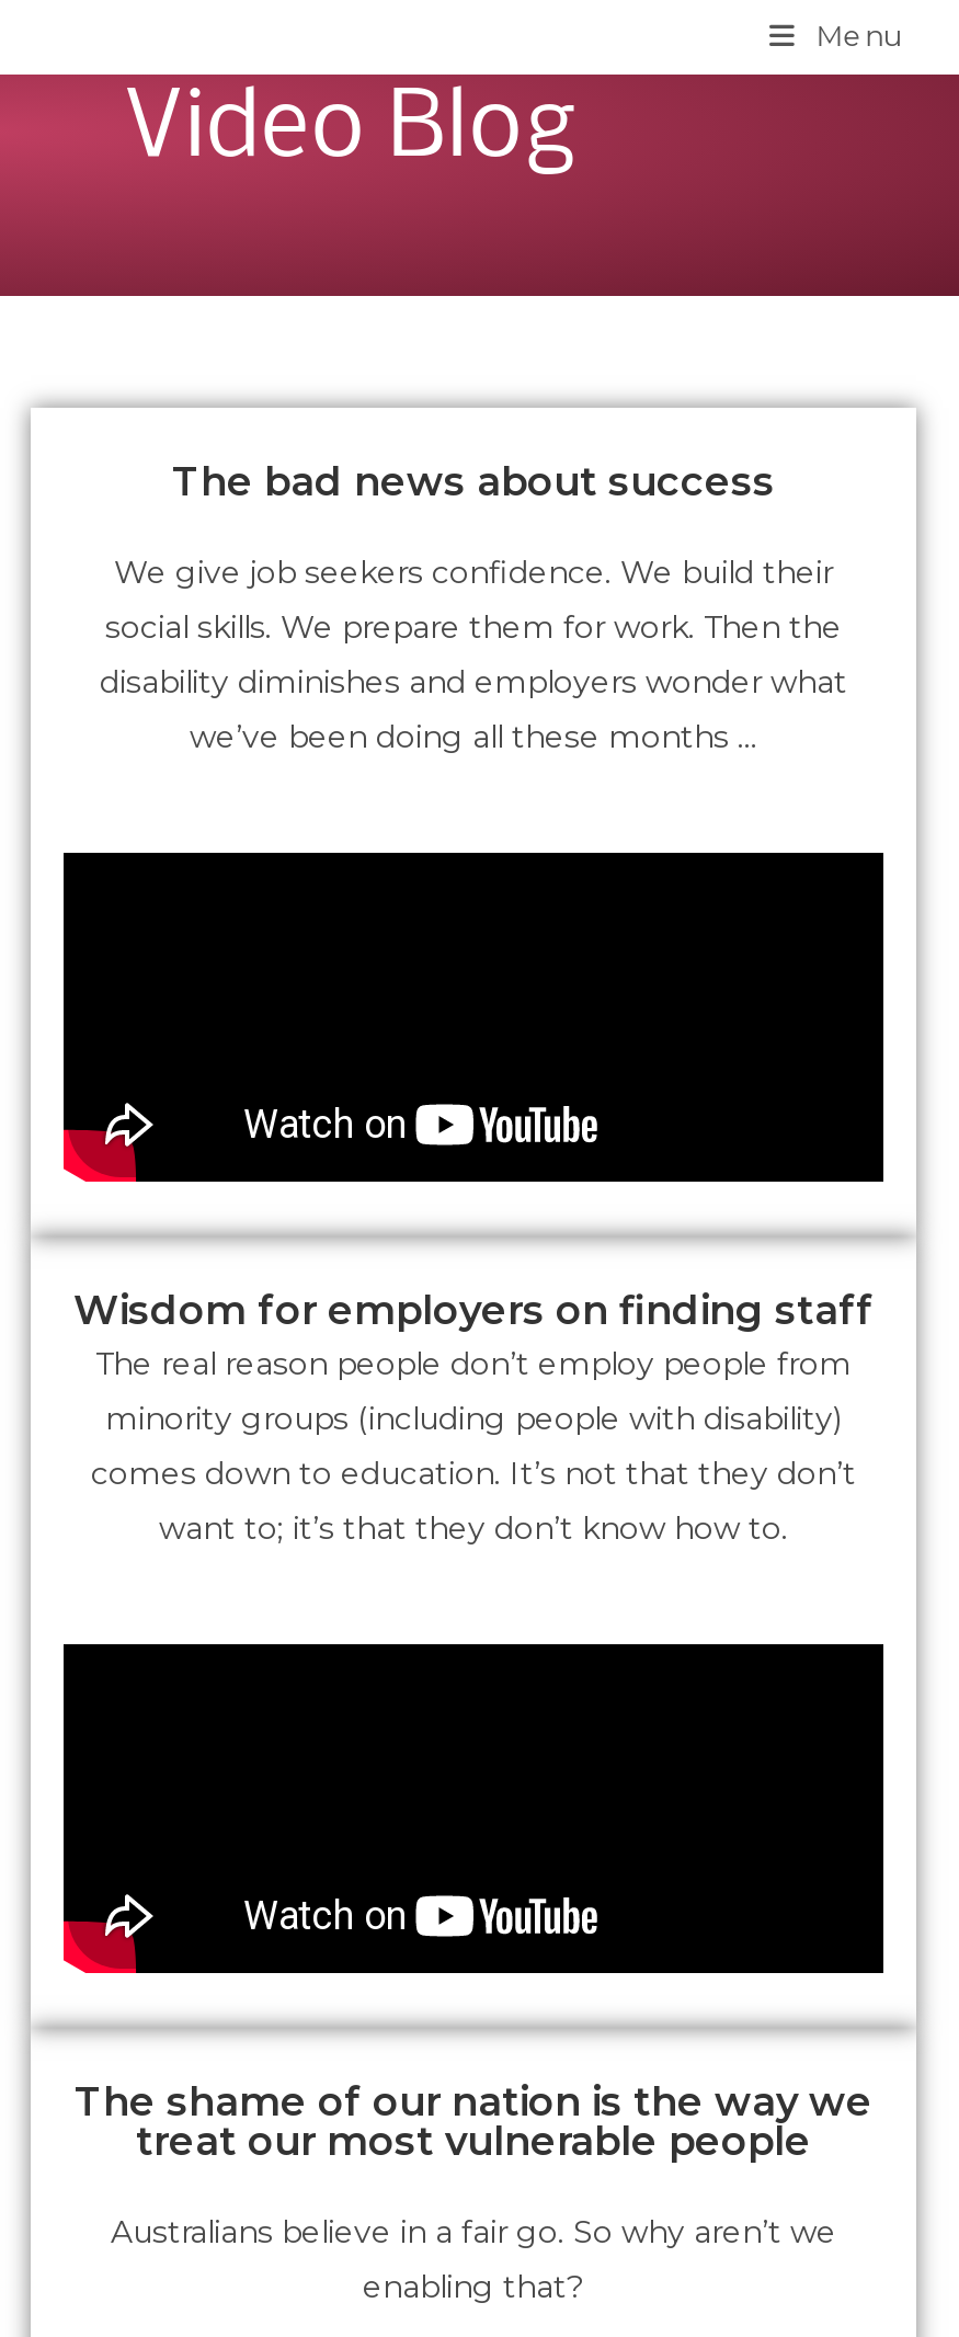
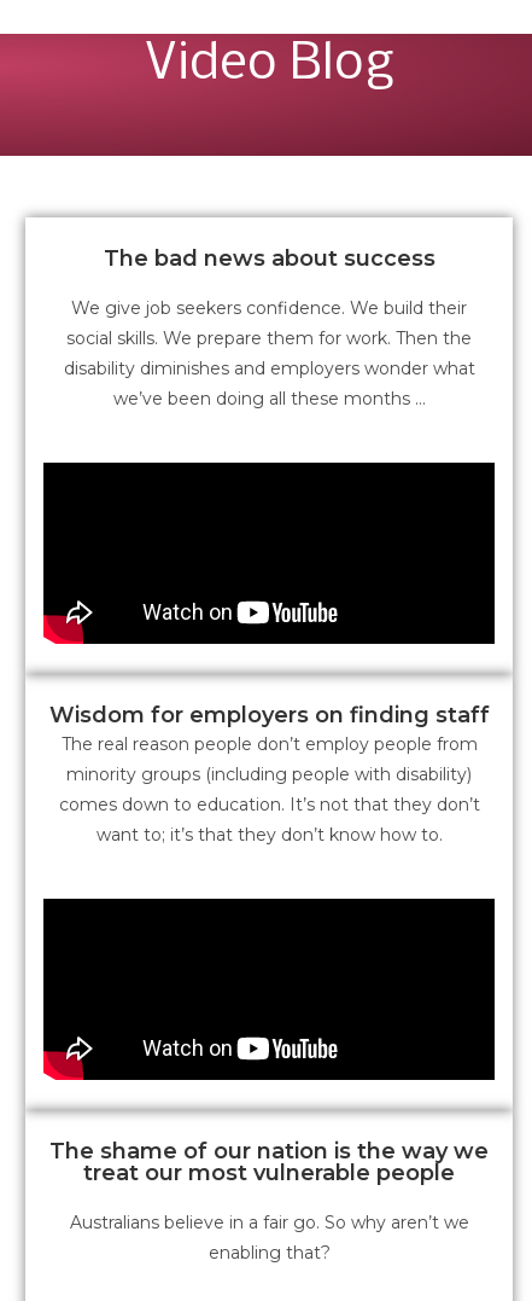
- Menu
